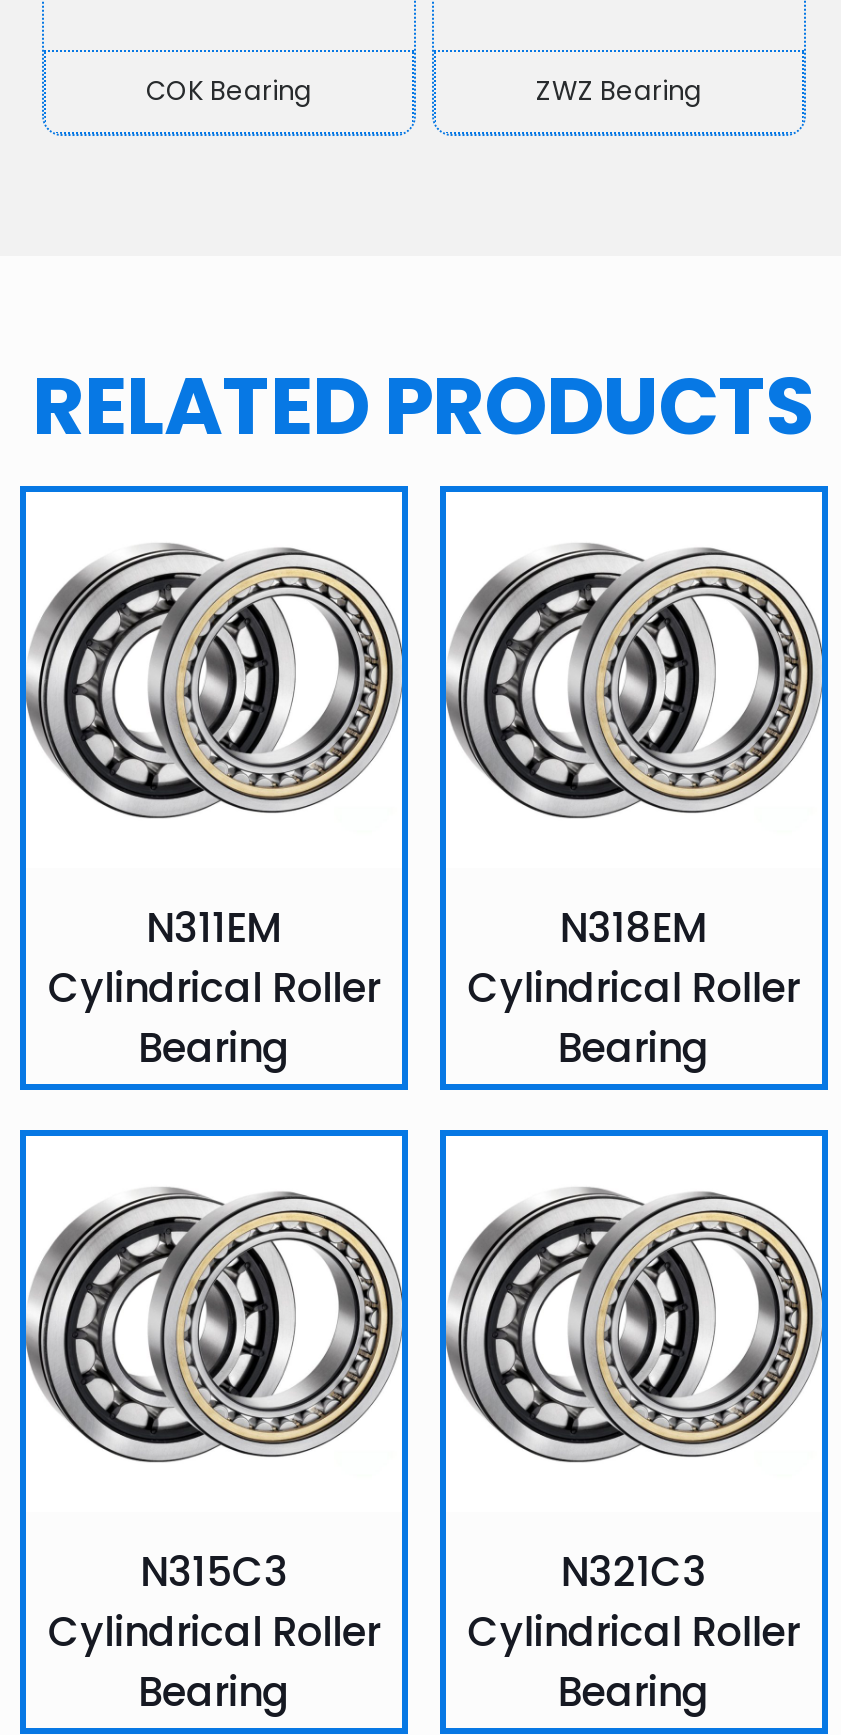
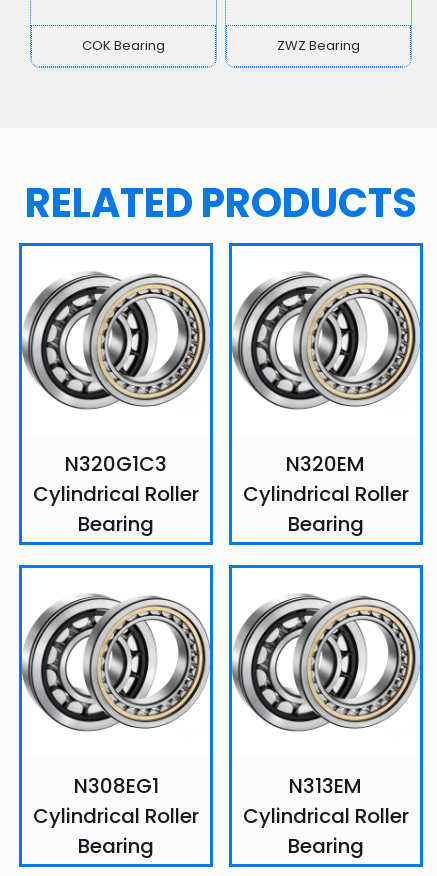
- N311EM
+ N320G1C3

- N318EM
+ N320EM

- N315C3
+ N308EG1

- N321C3
+ N313EM
